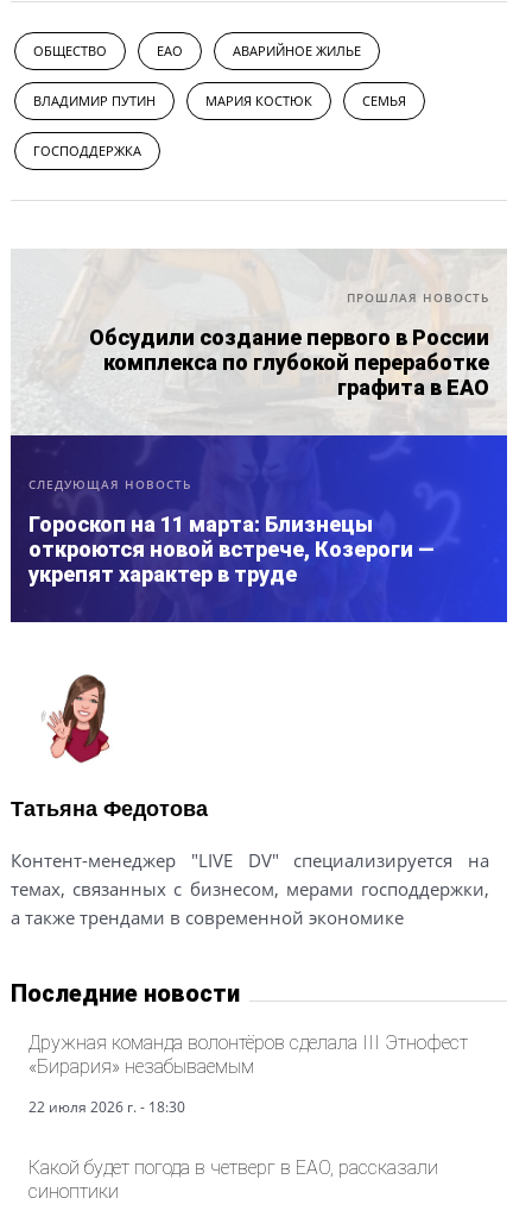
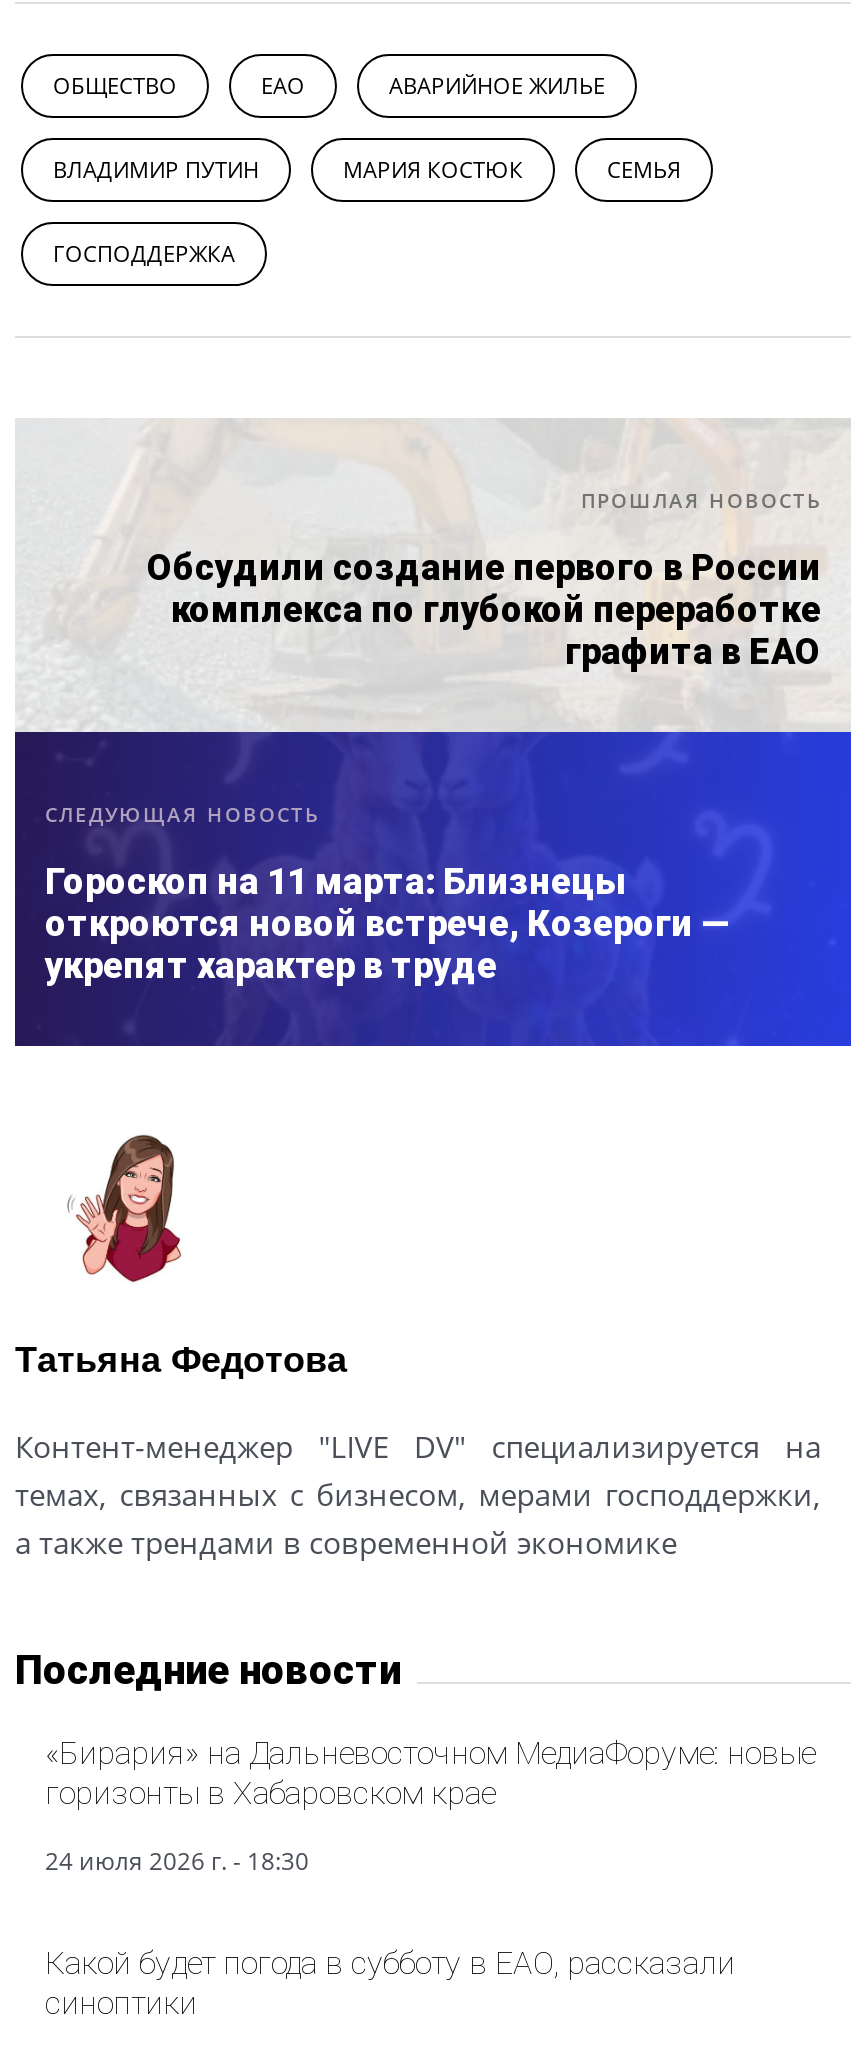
- Дружная команда волонтёров сделала III Этнофест
- «Бирария» незабываемым
+ «Бирария» на Дальневосточном МедиаФоруме: новые
+ горизонты в Хабаровском крае

- 22 июля 2026 г. - 18:30
+ 24 июля 2026 г. - 18:30

- Какой будет погода в четверг в ЕАО, рассказали
+ Какой будет погода в субботу в ЕАО, рассказали
